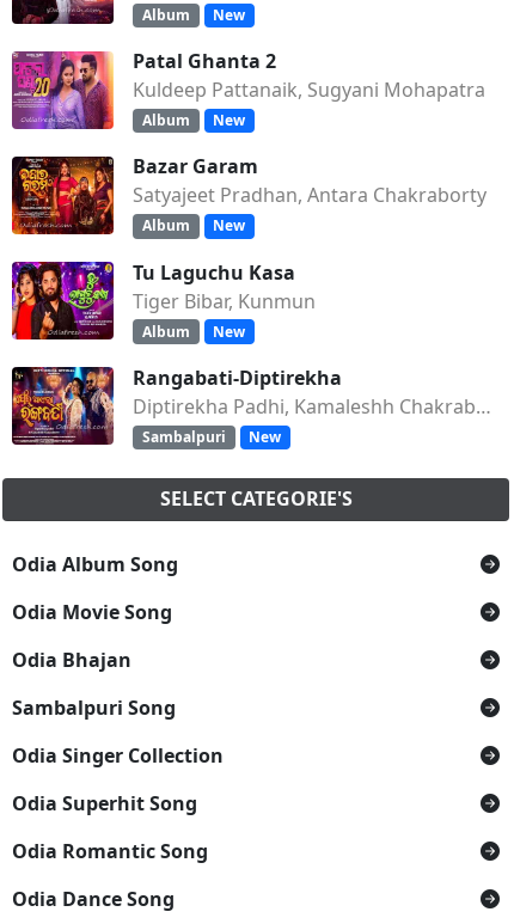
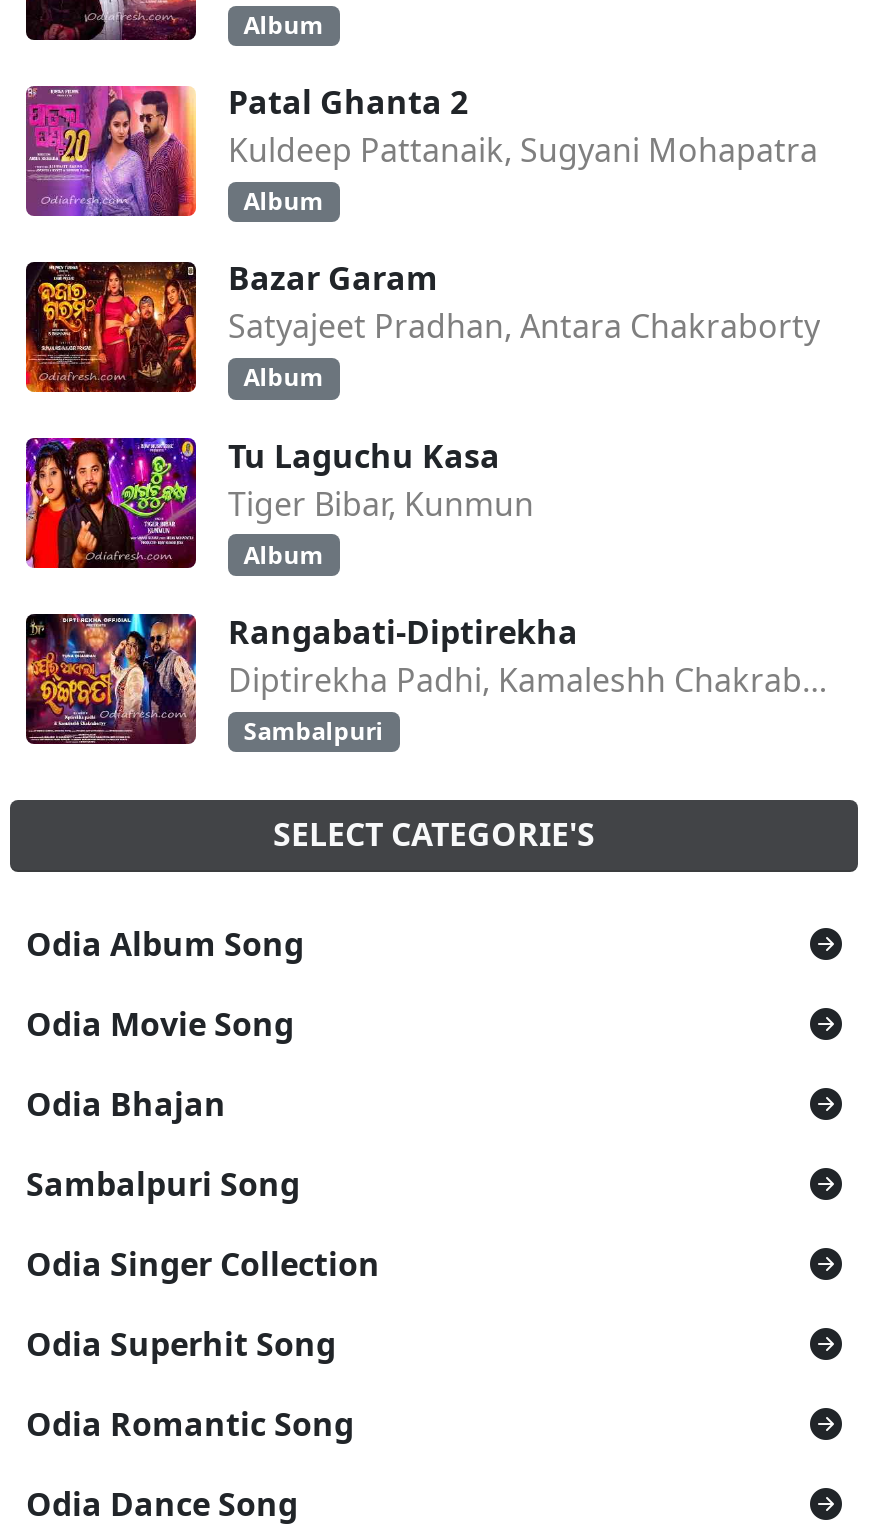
- New

- New

- New

- New

- New
